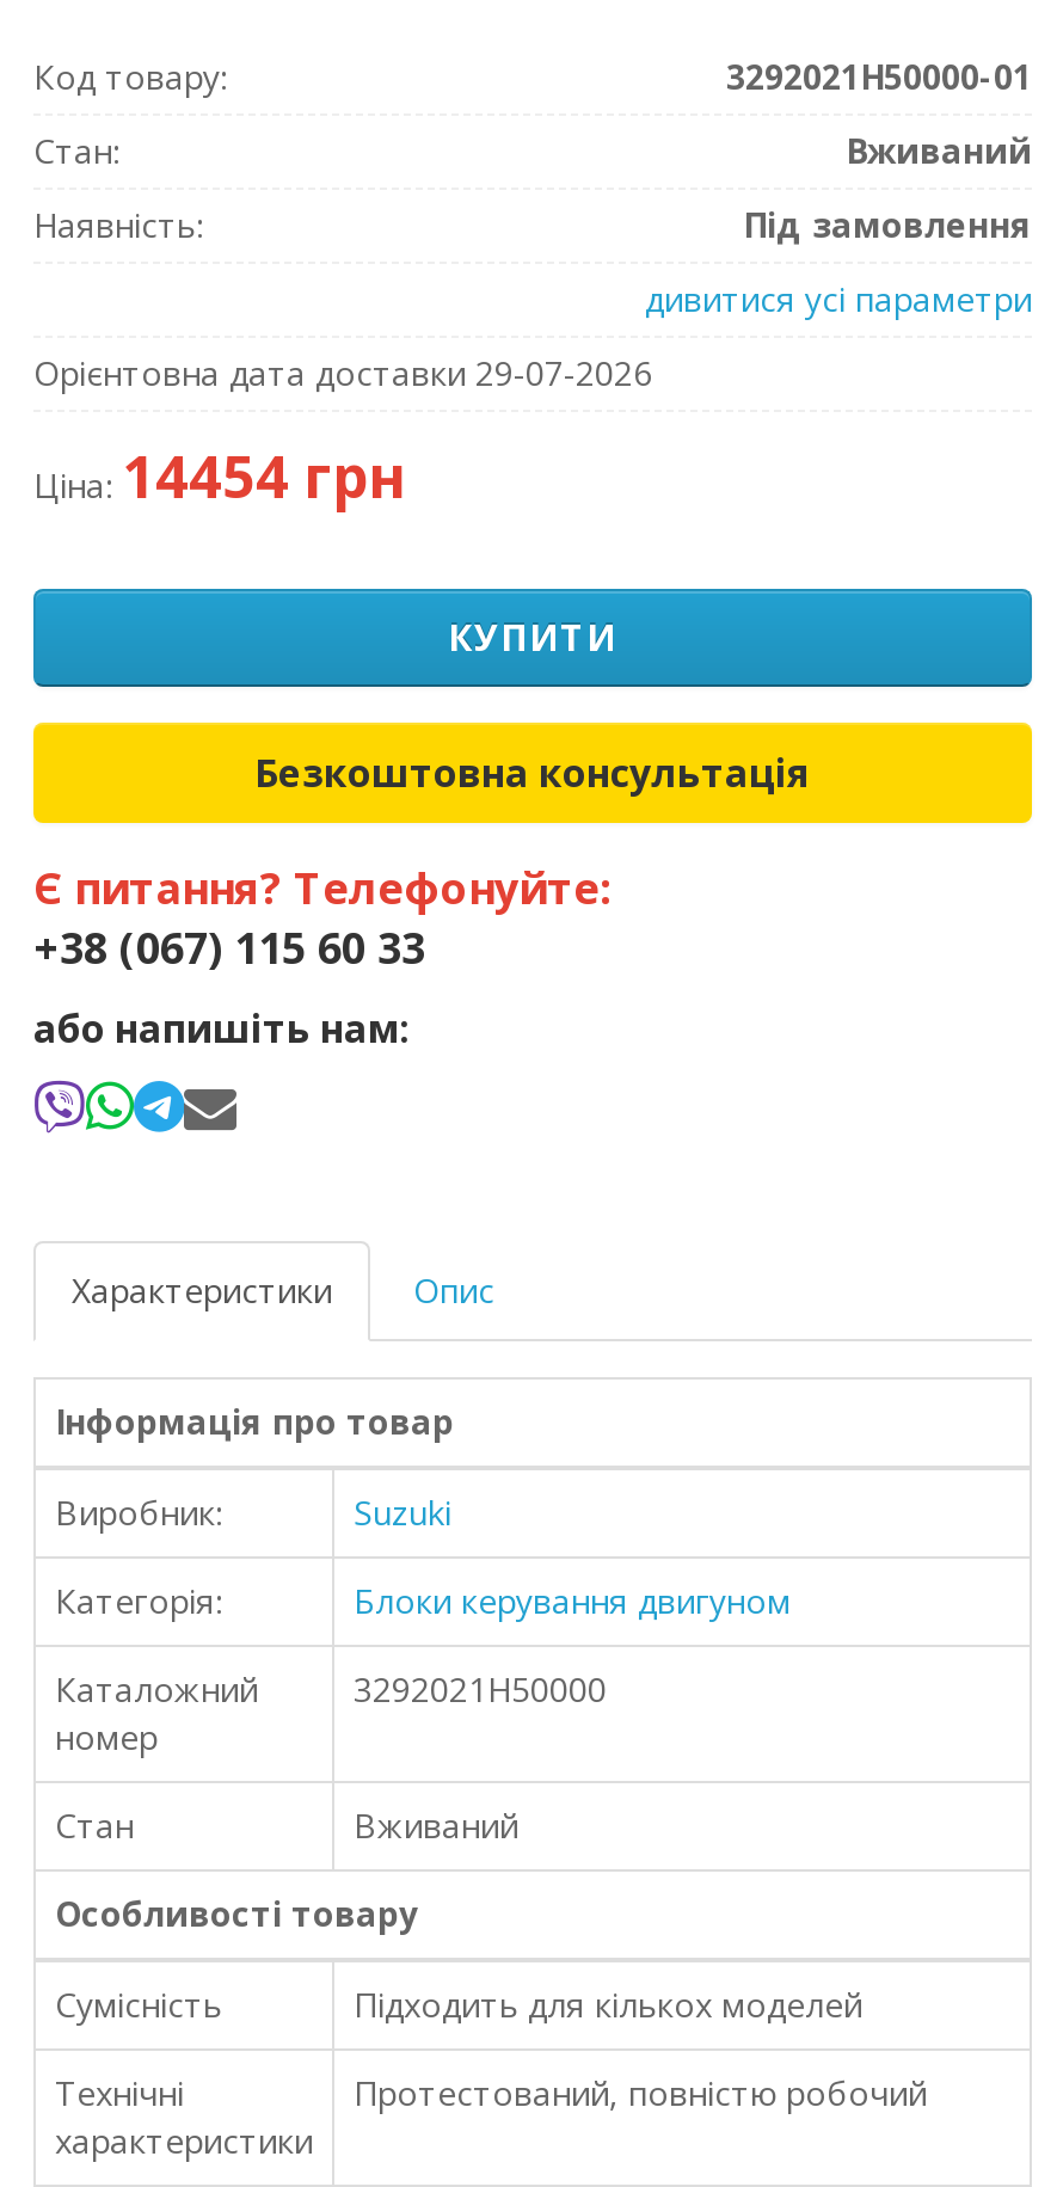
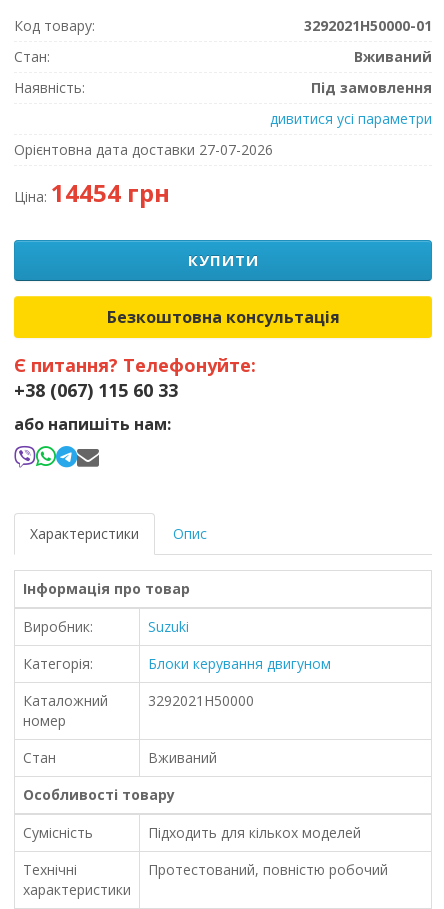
- Орієнтовна дата доставки 29-07-2026
+ Орієнтовна дата доставки 27-07-2026
